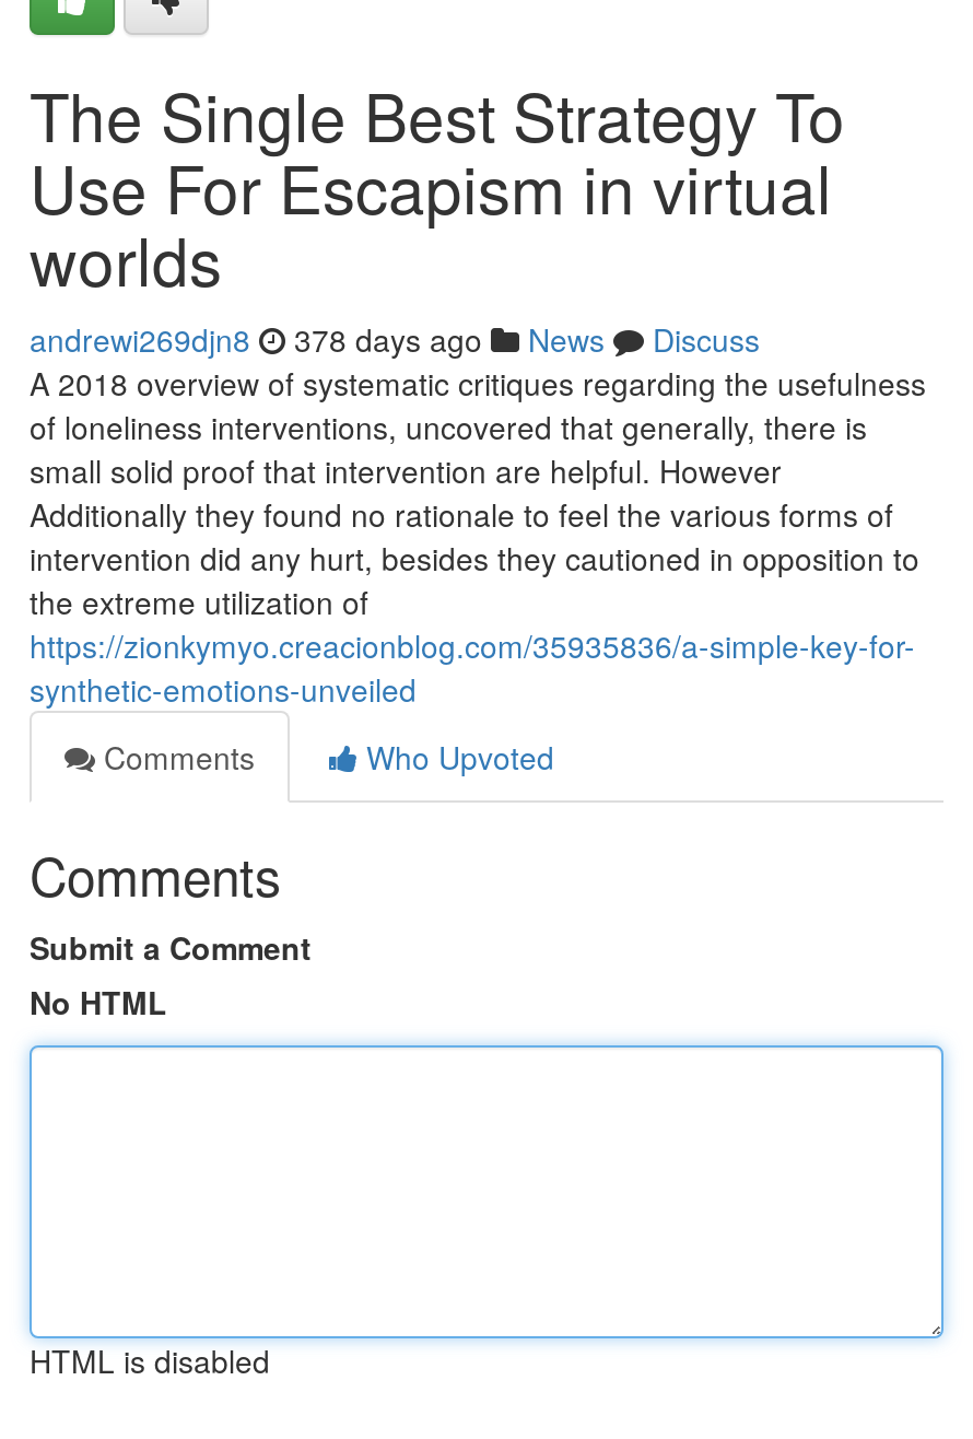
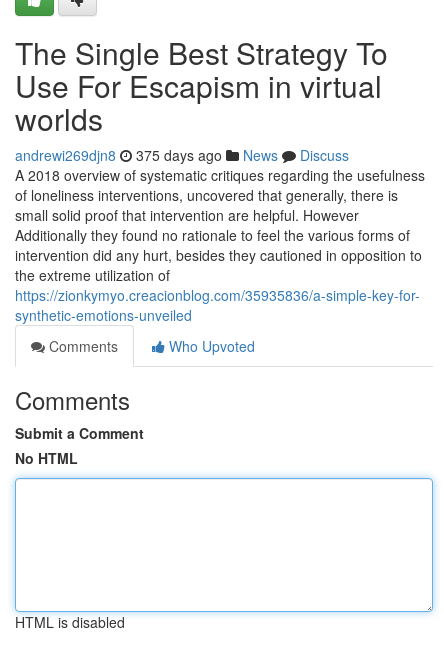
- andrewi269djn8 378 days ago News Discuss
+ andrewi269djn8 375 days ago News Discuss
